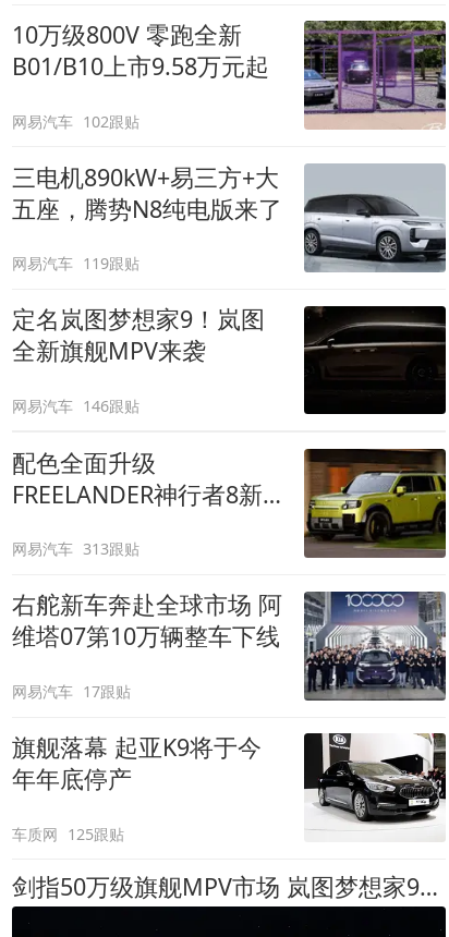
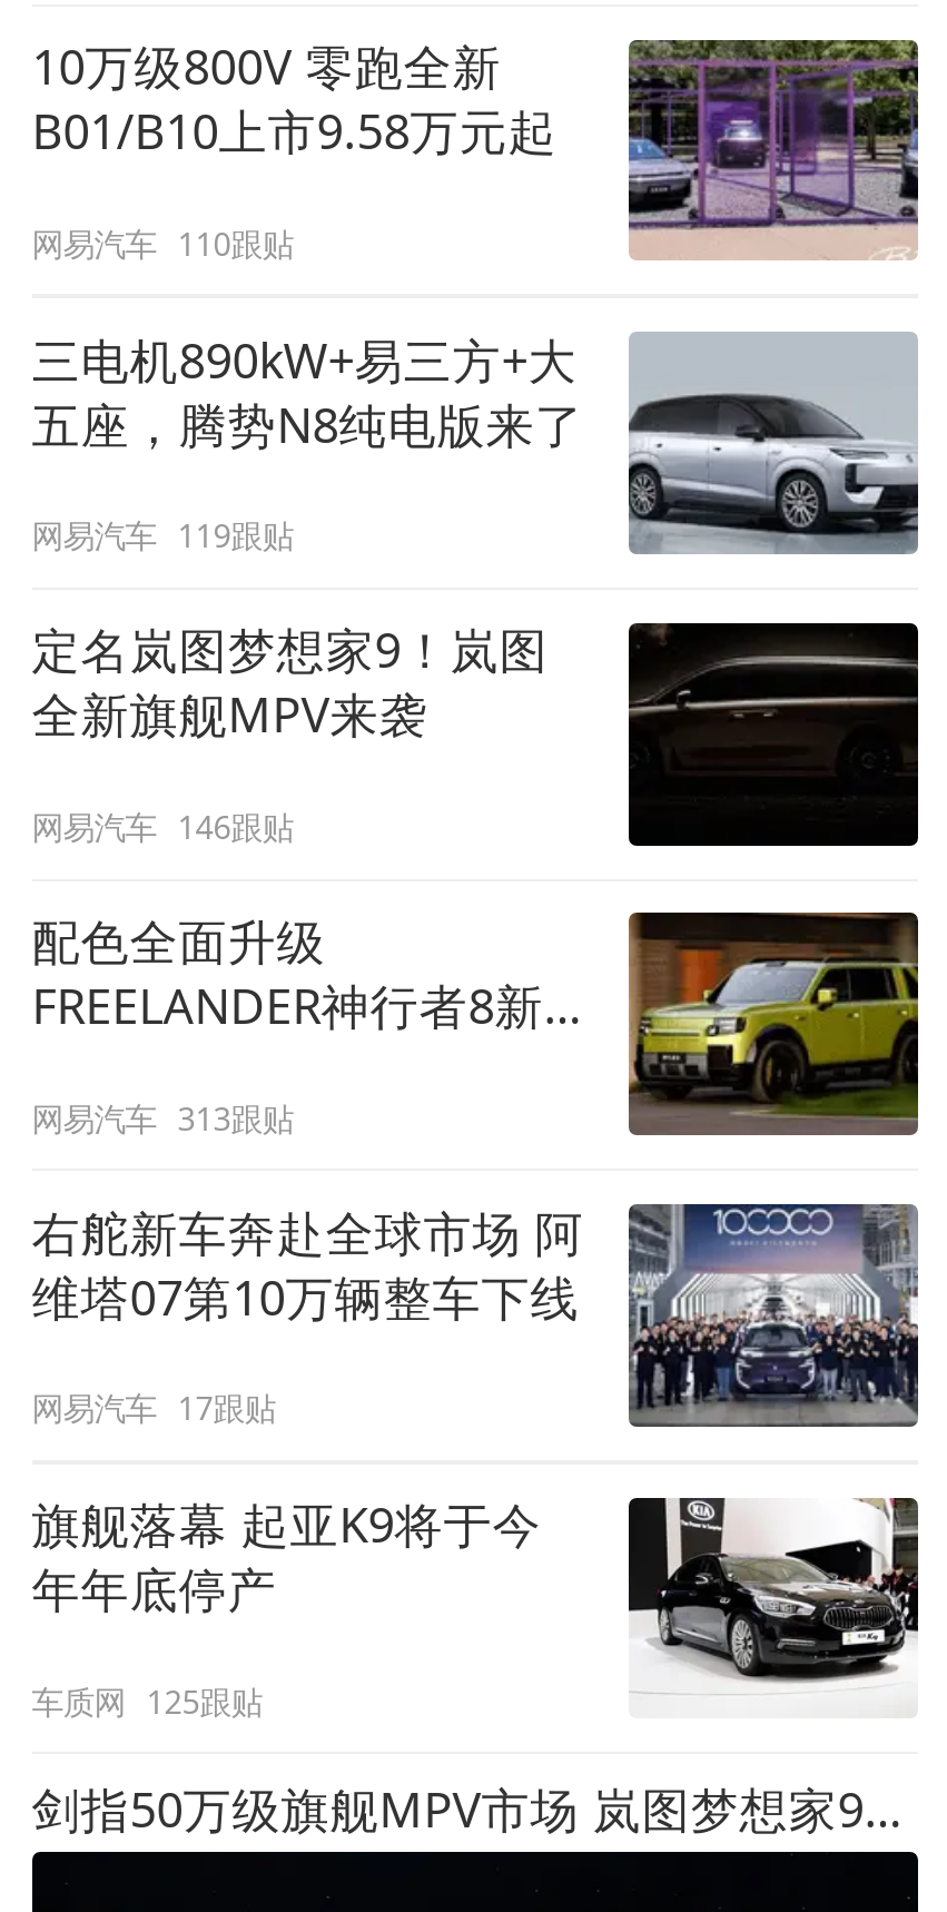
- 网易汽车 102跟贴
+ 网易汽车 110跟贴
